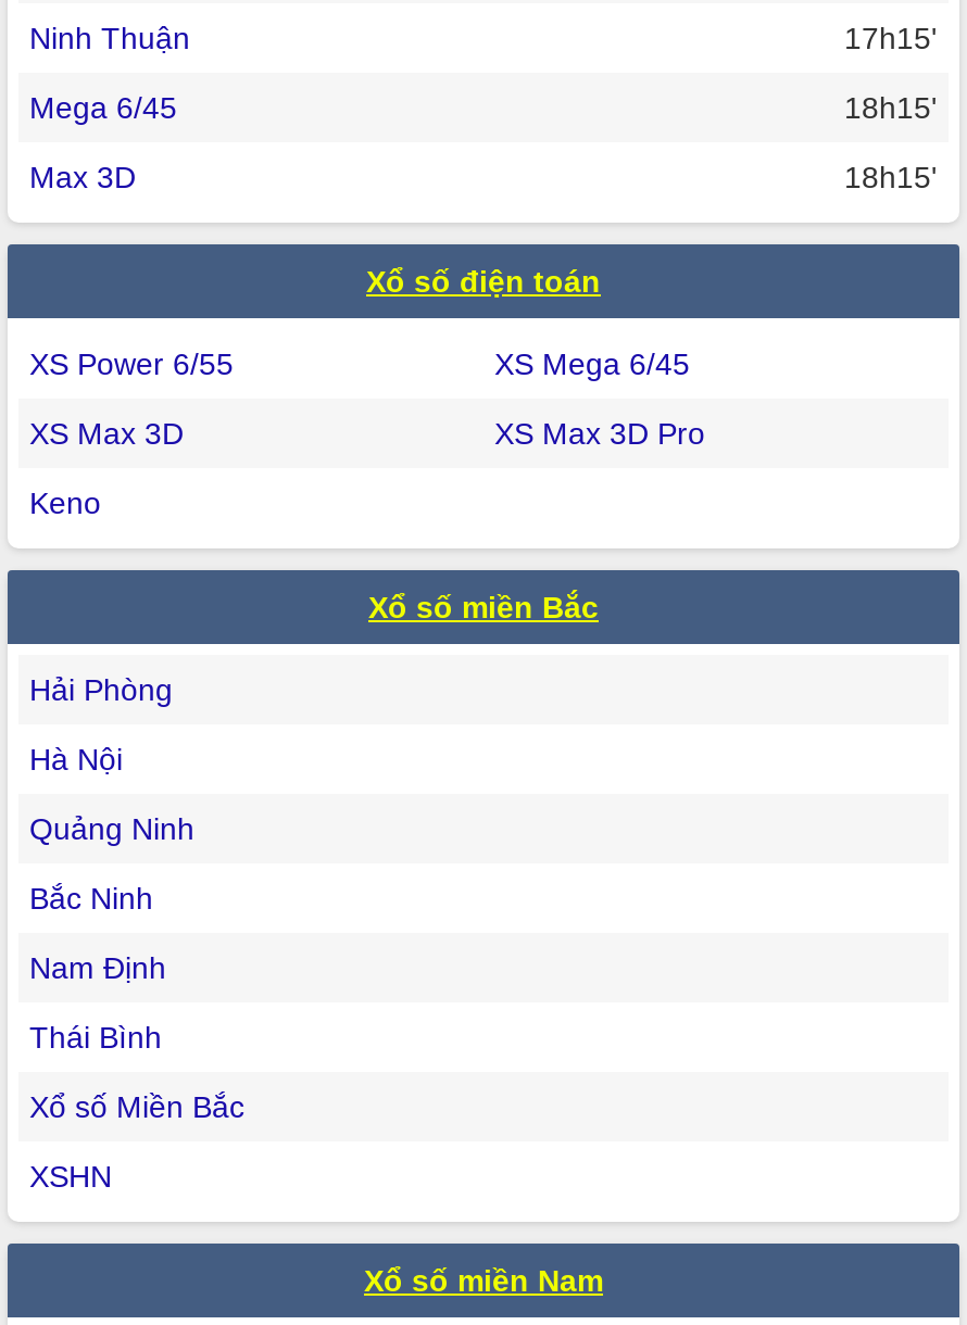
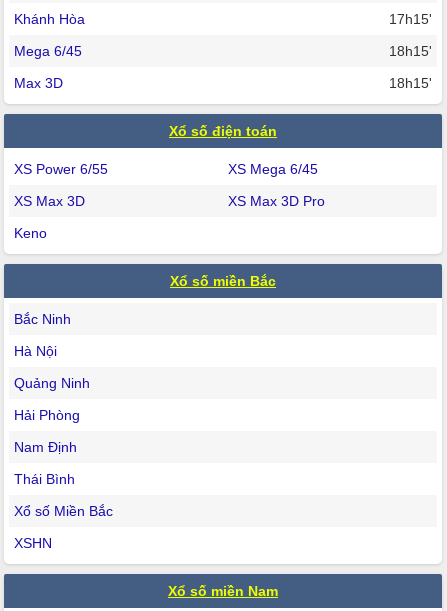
- Ninh Thuận
+ Khánh Hòa

moved down: Hải Phòng

moved up: Bắc Ninh
